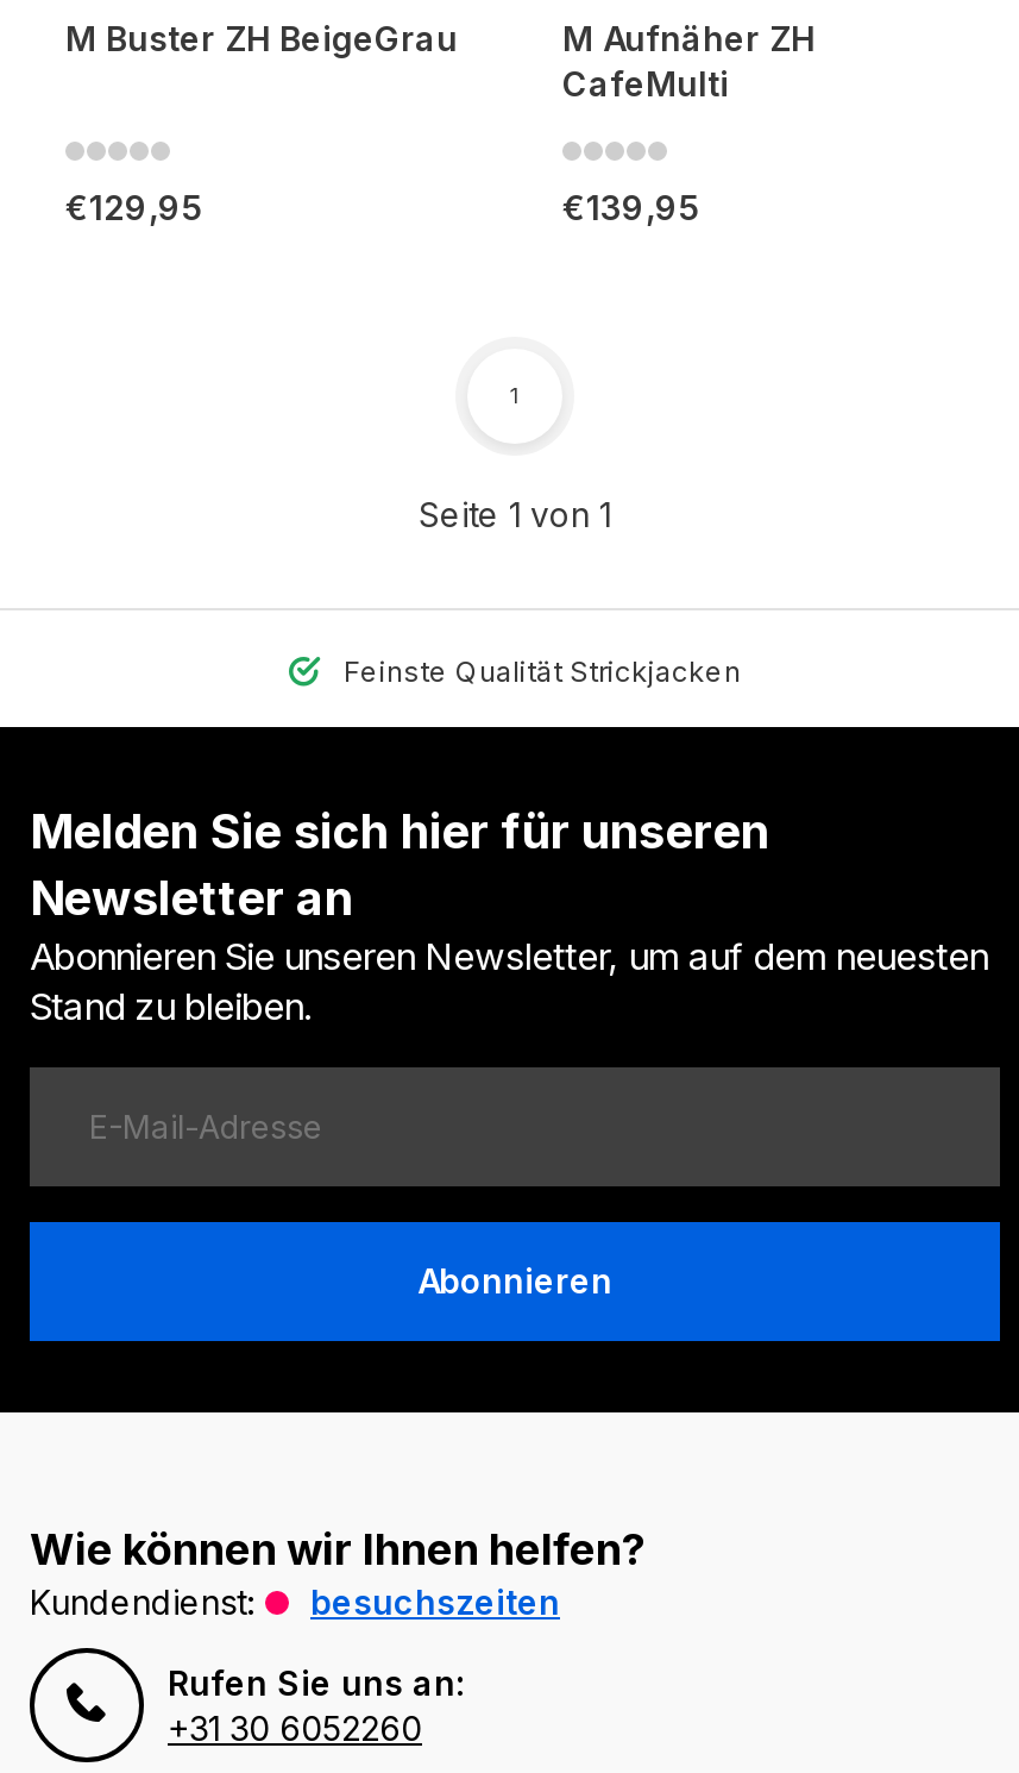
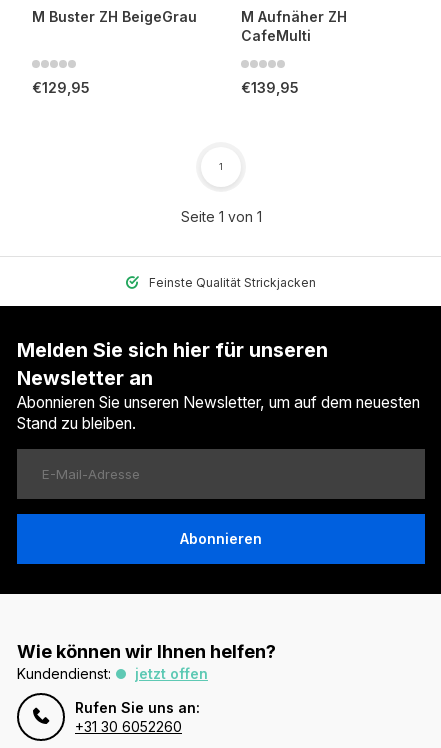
- besuchszeiten
+ jetzt offen
